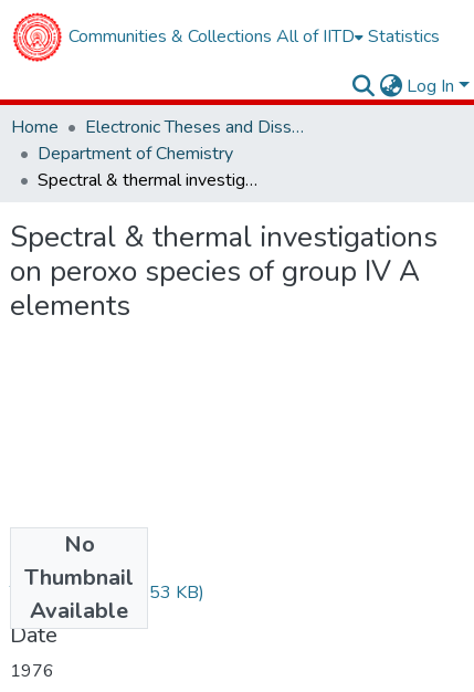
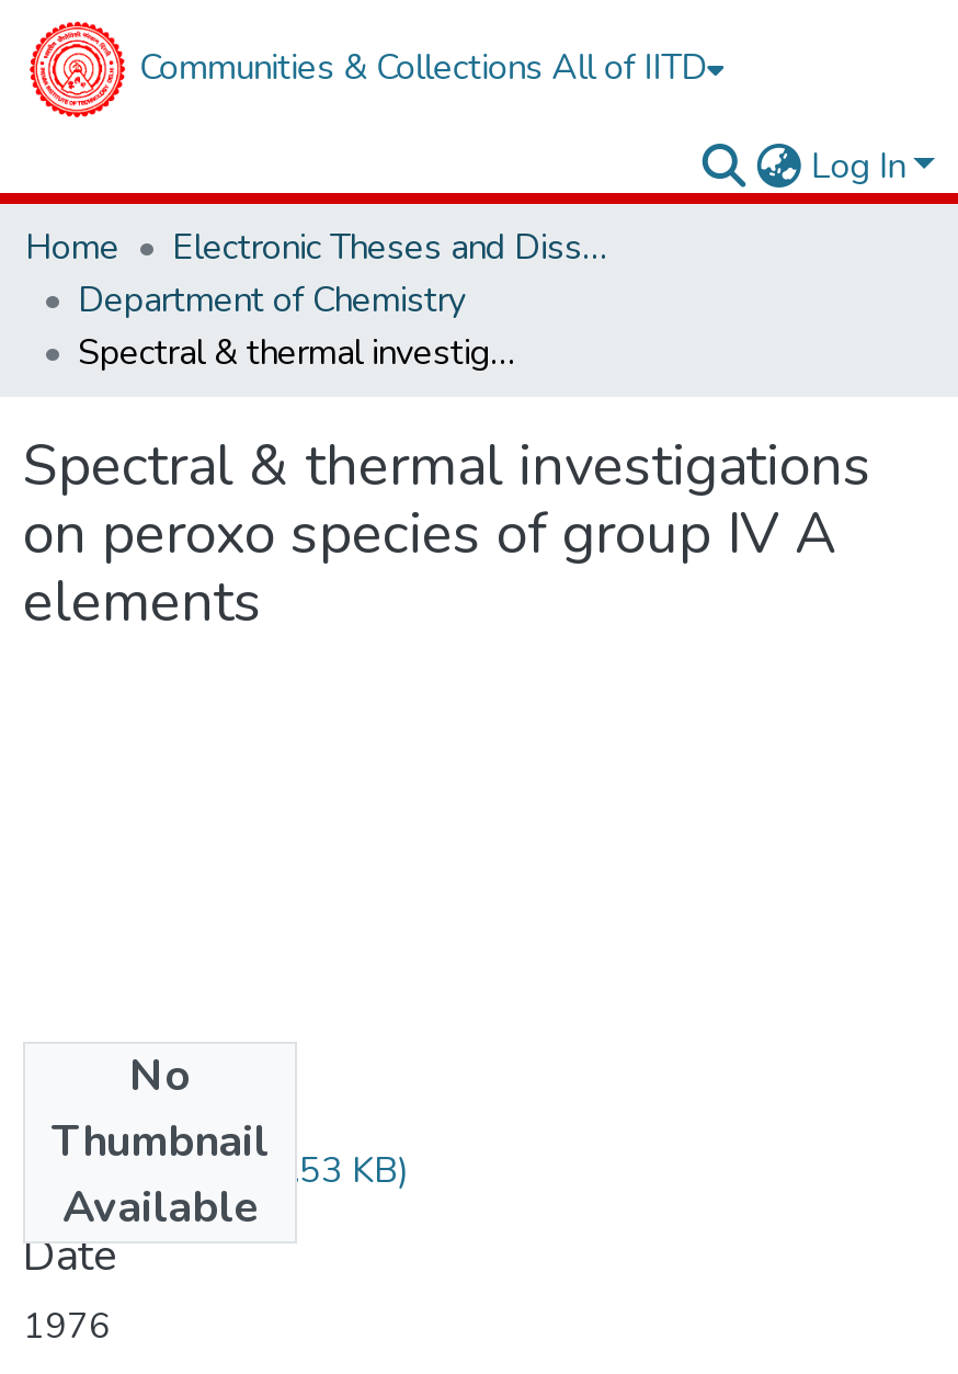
- Communities & Collections All of IITD Statistics
+ Communities & Collections All of IITD
